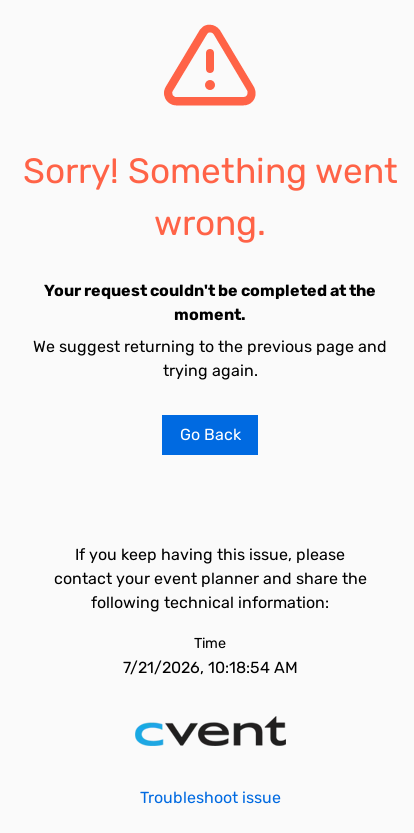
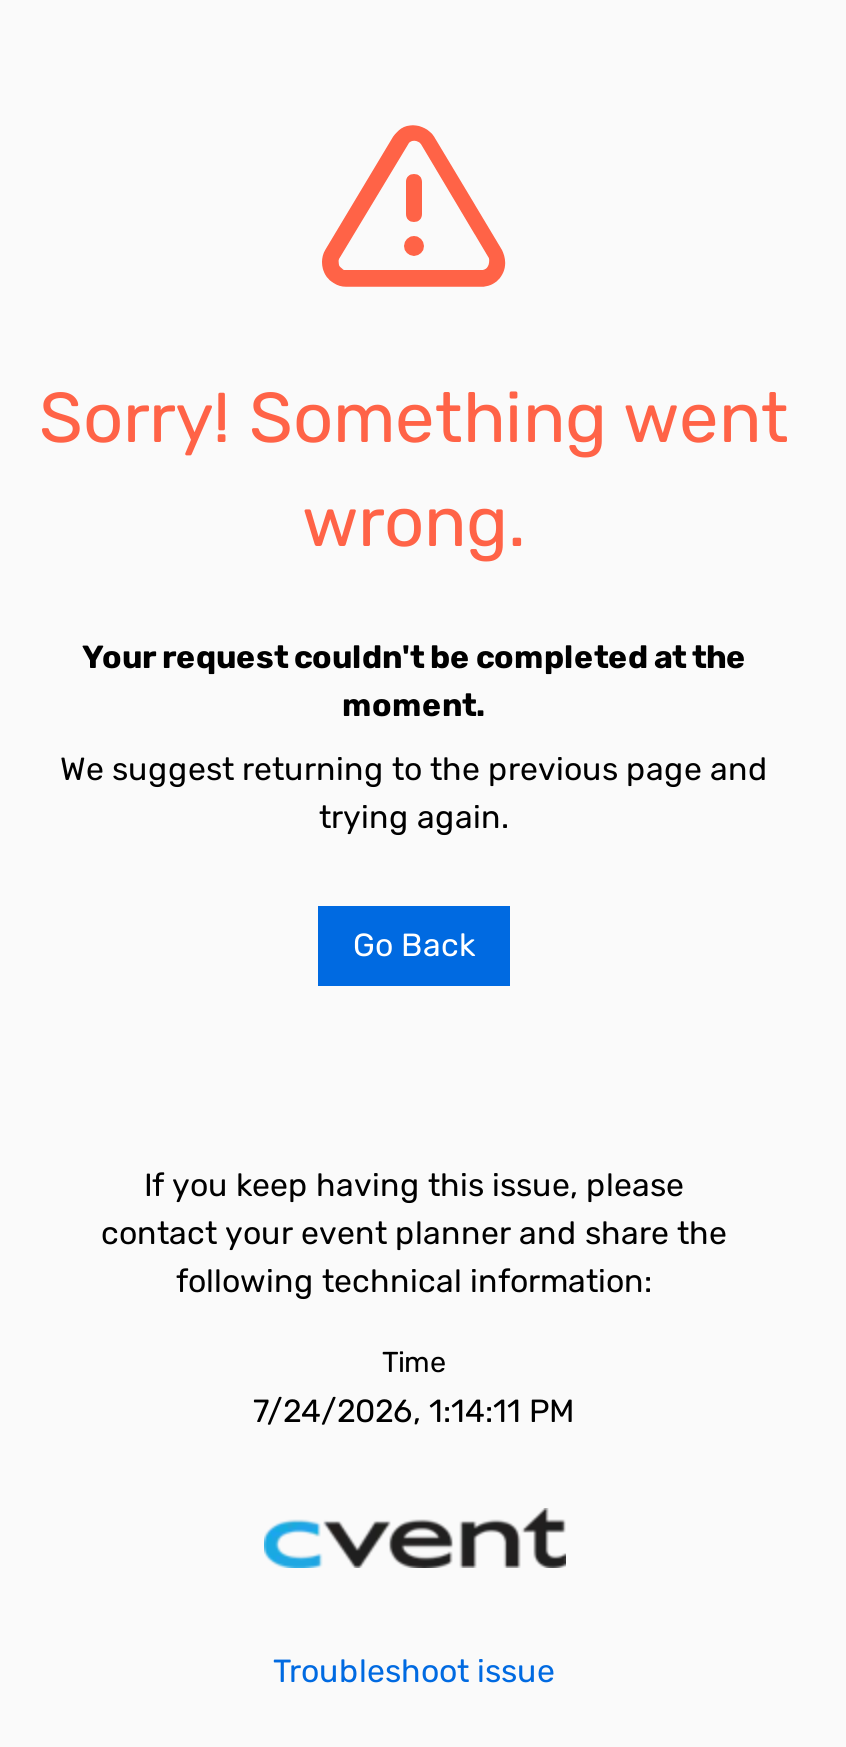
- 7/21/2026, 10:18:54 AM
+ 7/24/2026, 1:14:11 PM
